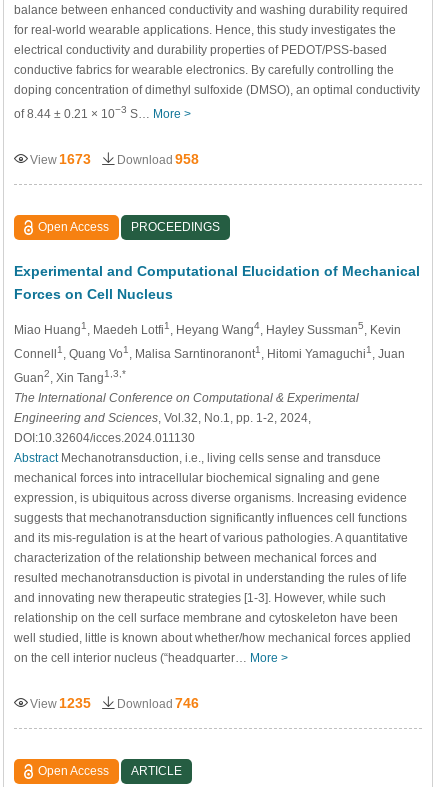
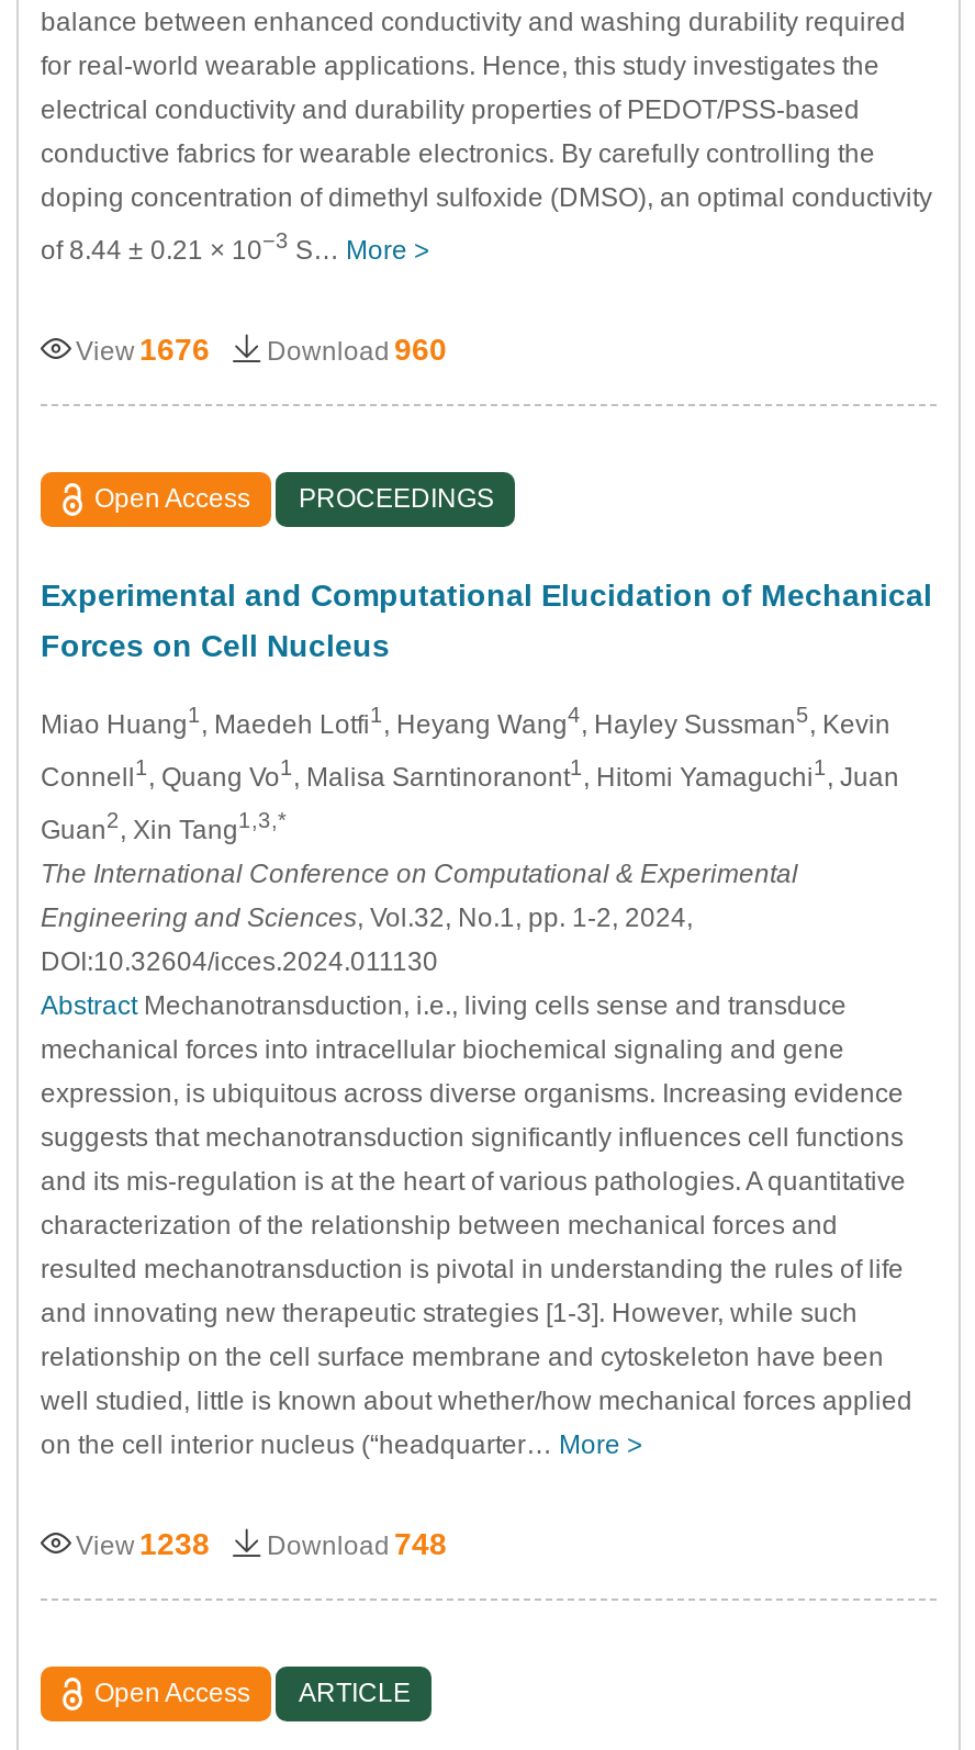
- View 1673
+ View 1676

- Download 958
+ Download 960

- View 1235
+ View 1238

- Download 746
+ Download 748
